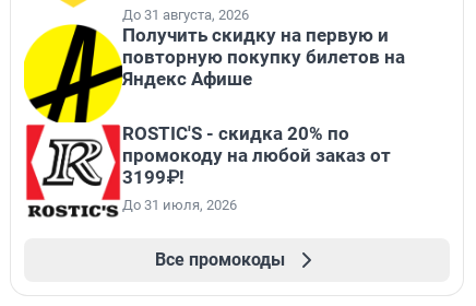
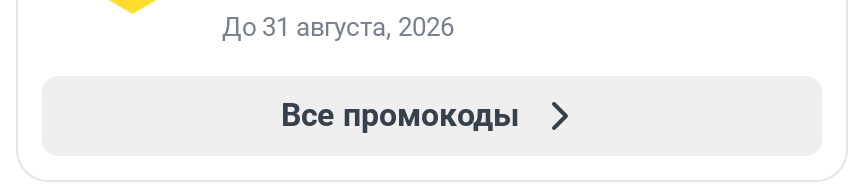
- [image]
- Получить скидку на первую и
- повторную покупку билетов на
- Яндекс Афише
- ROSTIC'S - скидка 20% по
- промокоду на любой заказ от
- 3199₽!
- До 31 июля, 2026
